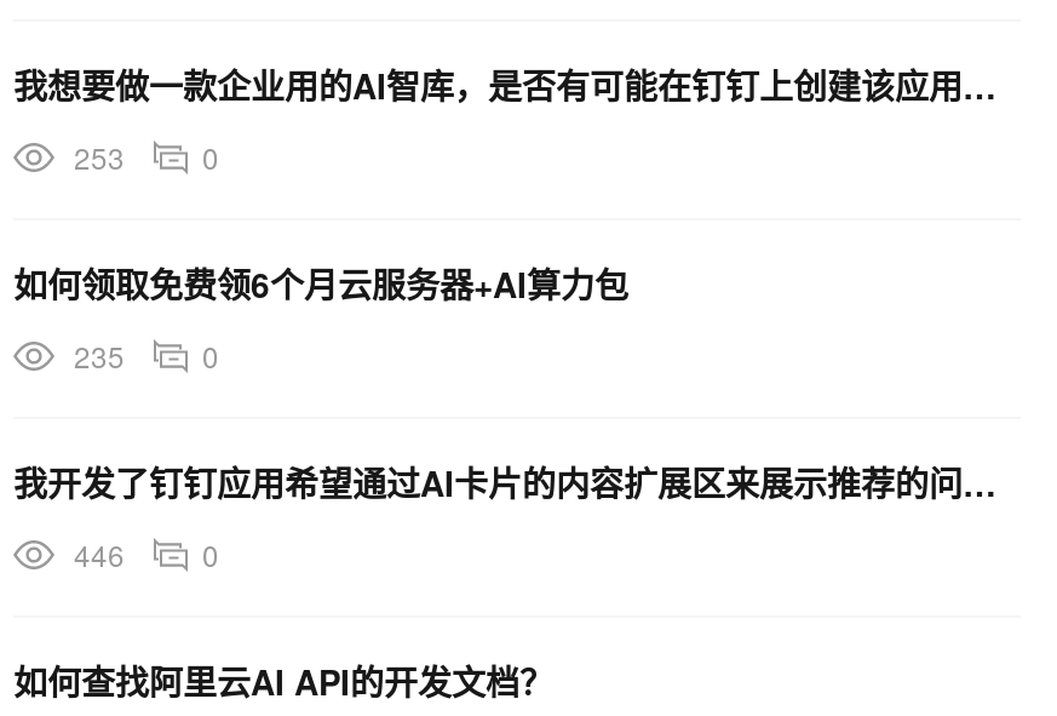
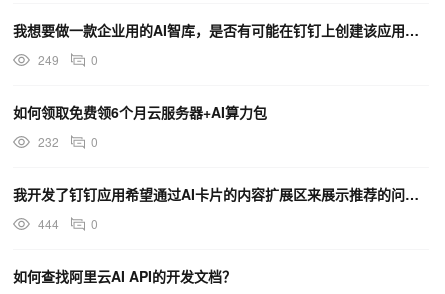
- 253 0
+ 249 0

- 235 0
+ 232 0

- 446 0
+ 444 0
